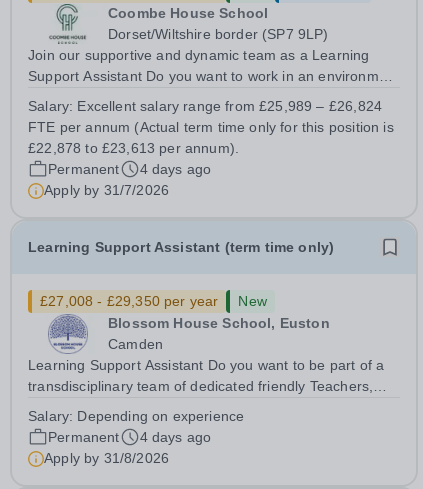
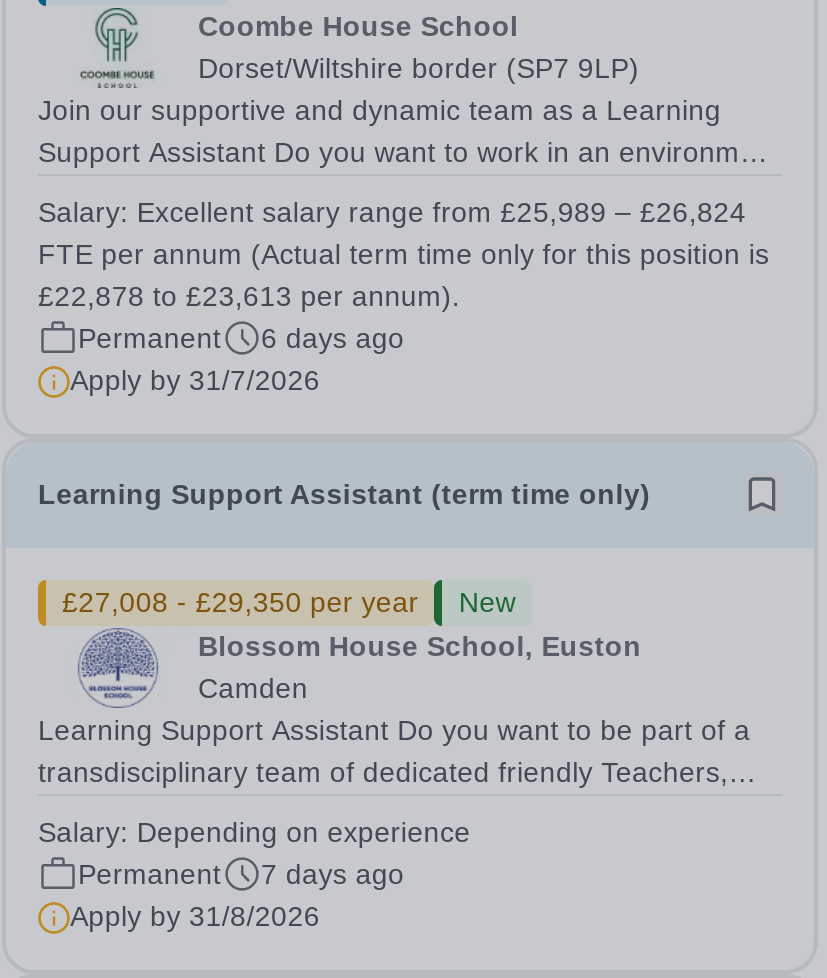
- Permanent 4 days ago
+ Permanent 6 days ago

- Permanent 4 days ago
+ Permanent 7 days ago
